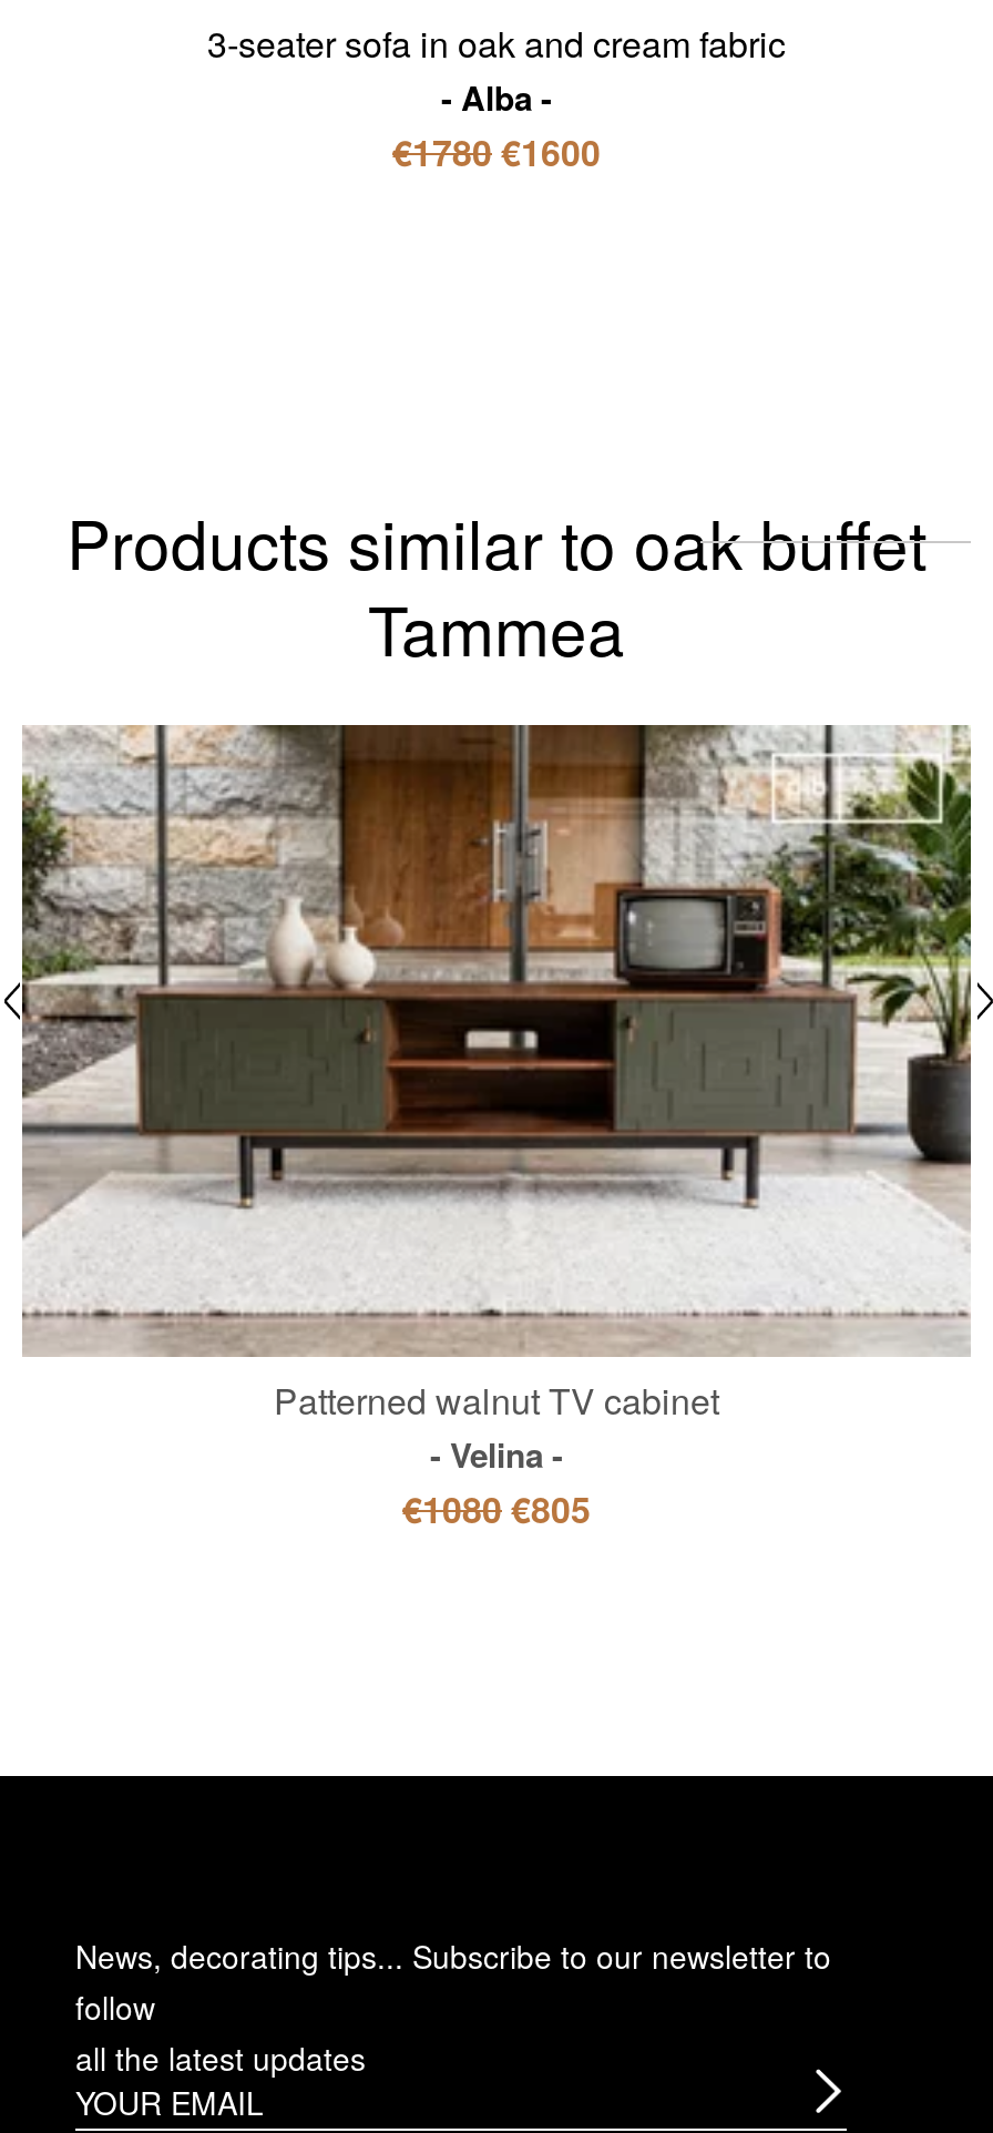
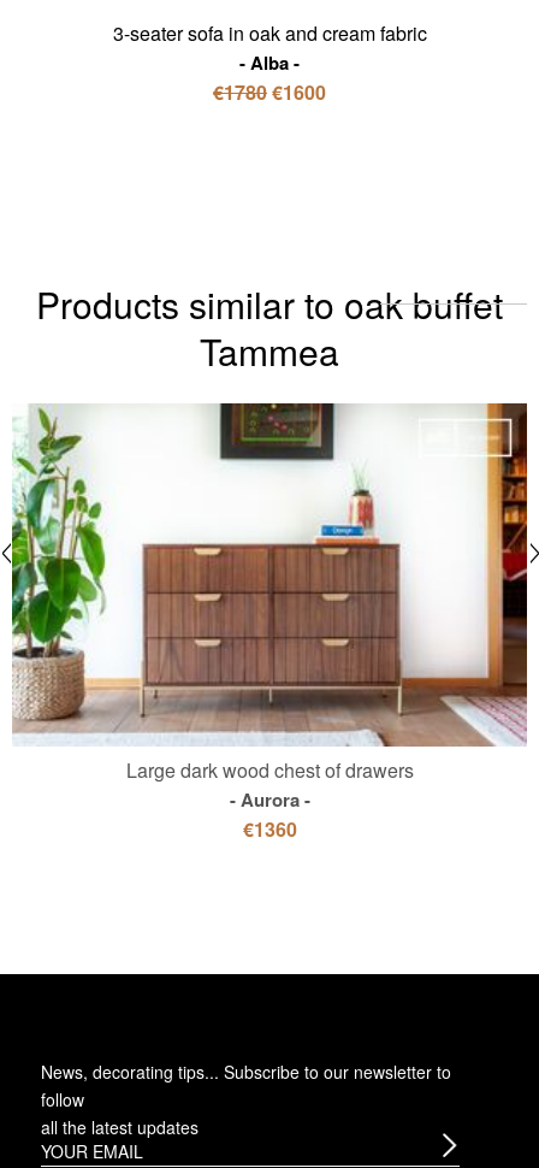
- [image]
- Patterned walnut TV cabinet
- Velina
- €1080 €805
+ [image]
+ Large dark wood chest of drawers
+ Aurora
+ €1360
